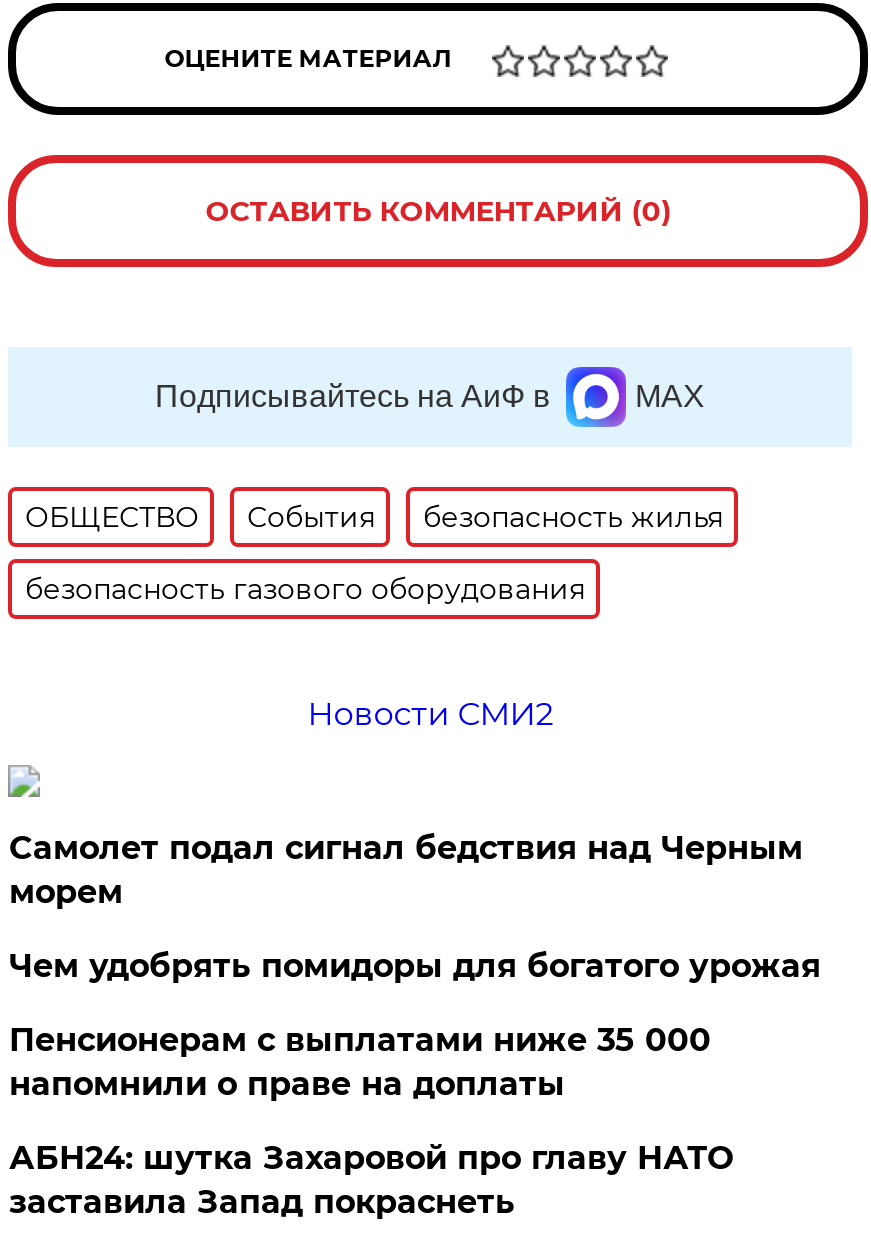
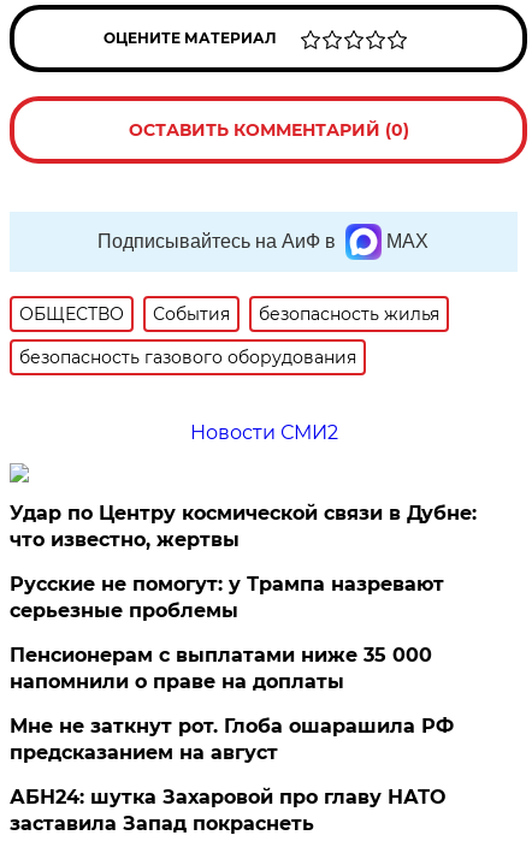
- Самолет подал сигнал бедствия над Черным
- морем
+ Удар по Центру космической связи в Дубне:
+ что известно, жертвы

- Чем удобрять помидоры для богатого урожая
+ Русские не помогут: у Трампа назревают
+ серьезные проблемы

+ Мне не заткнут рот. Глоба ошарашила РФ
+ предсказанием на август
